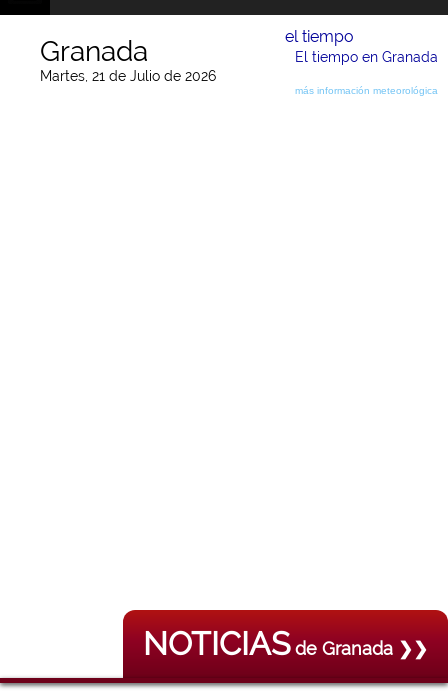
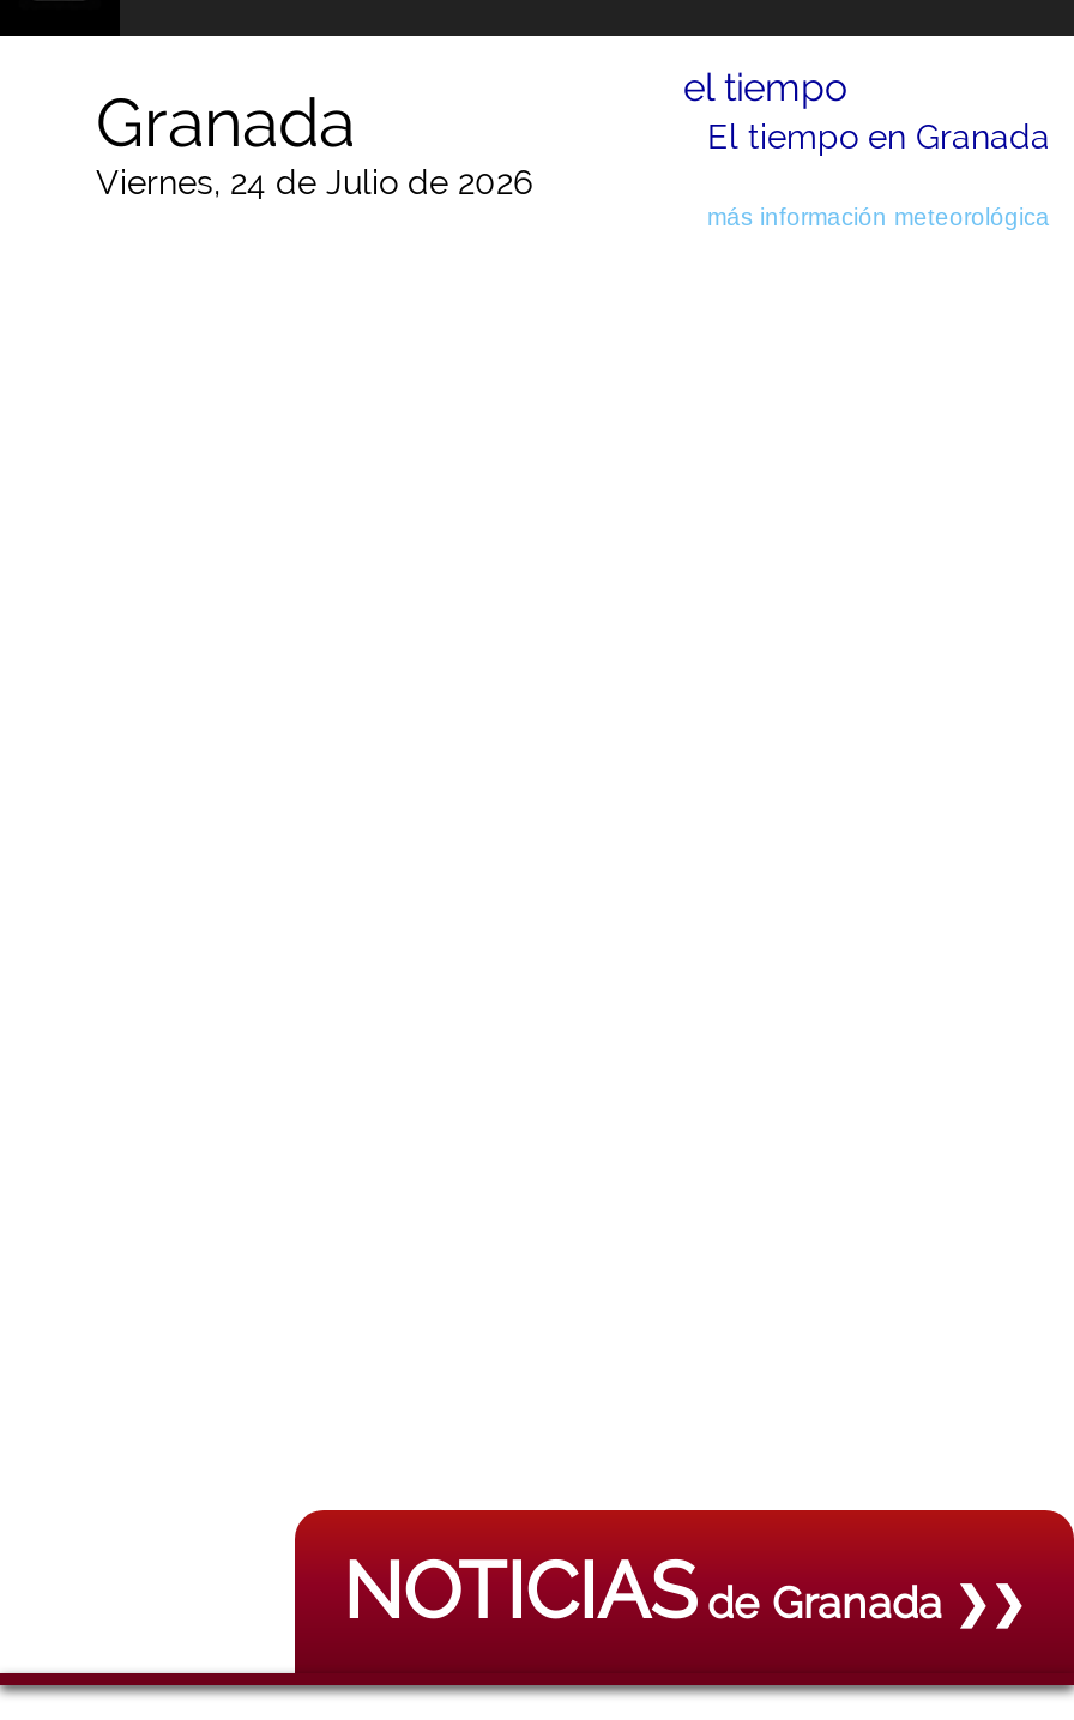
- Martes, 21 de Julio de 2026
+ Viernes, 24 de Julio de 2026
